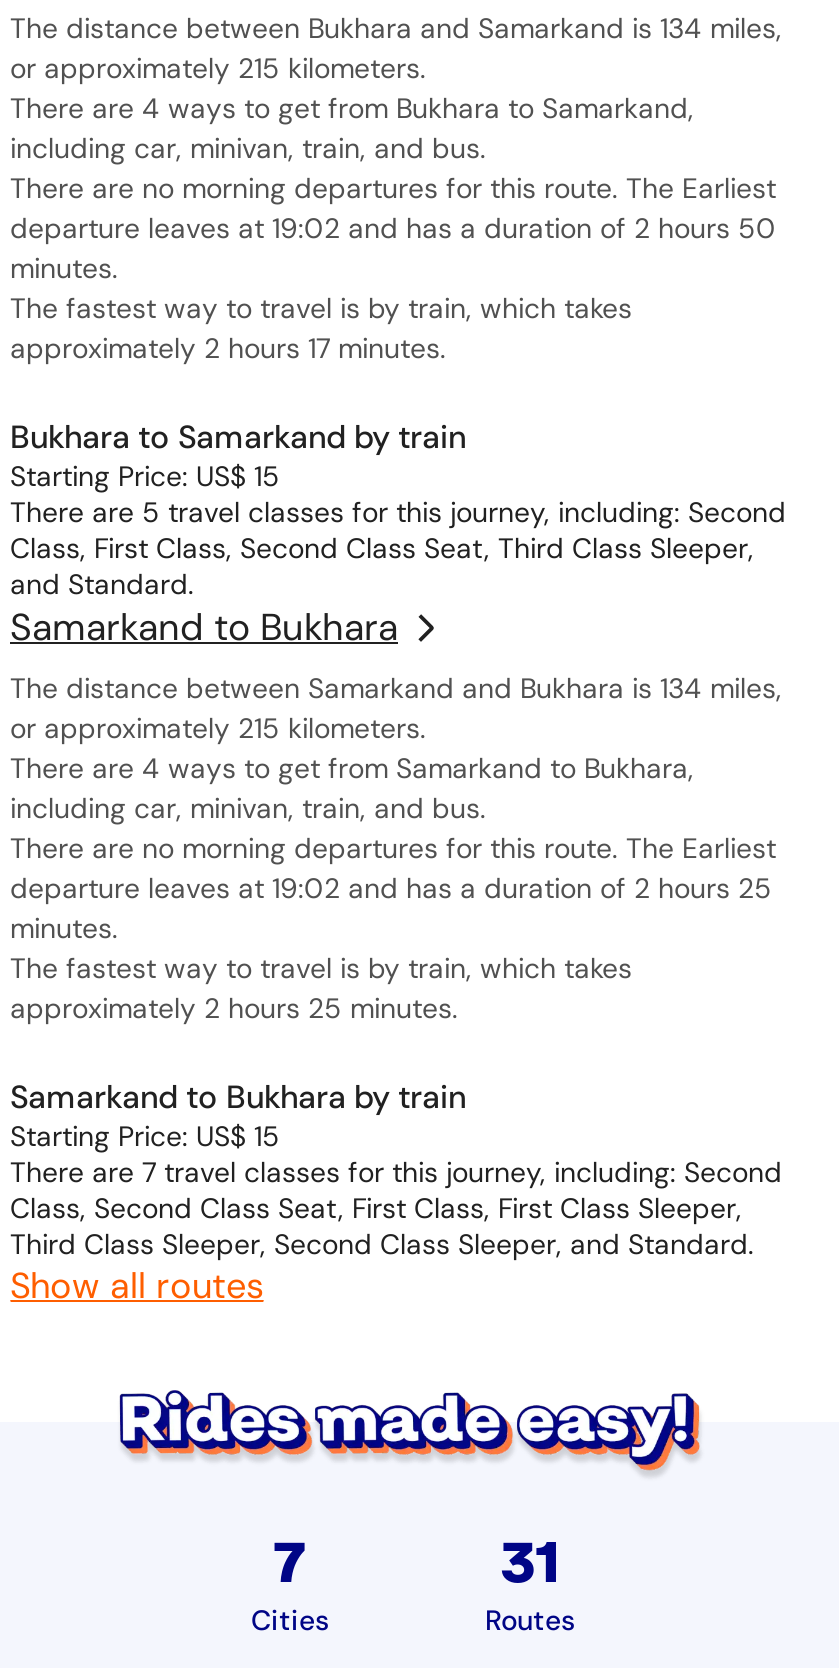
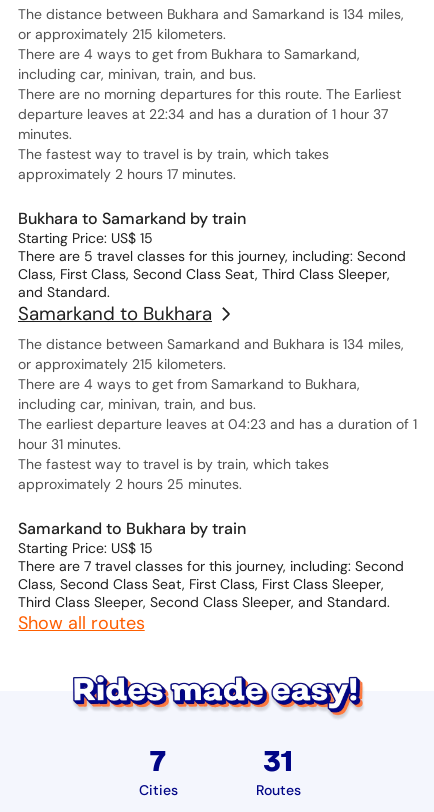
- departure leaves at 19:02 and has a duration of 2 hours 50
+ departure leaves at 22:34 and has a duration of 1 hour 37

- There are no morning departures for this route. The Earliest
- departure leaves at 19:02 and has a duration of 2 hours 25
- minutes.
+ The earliest departure leaves at 04:23 and has a duration of 1
+ hour 31 minutes.
